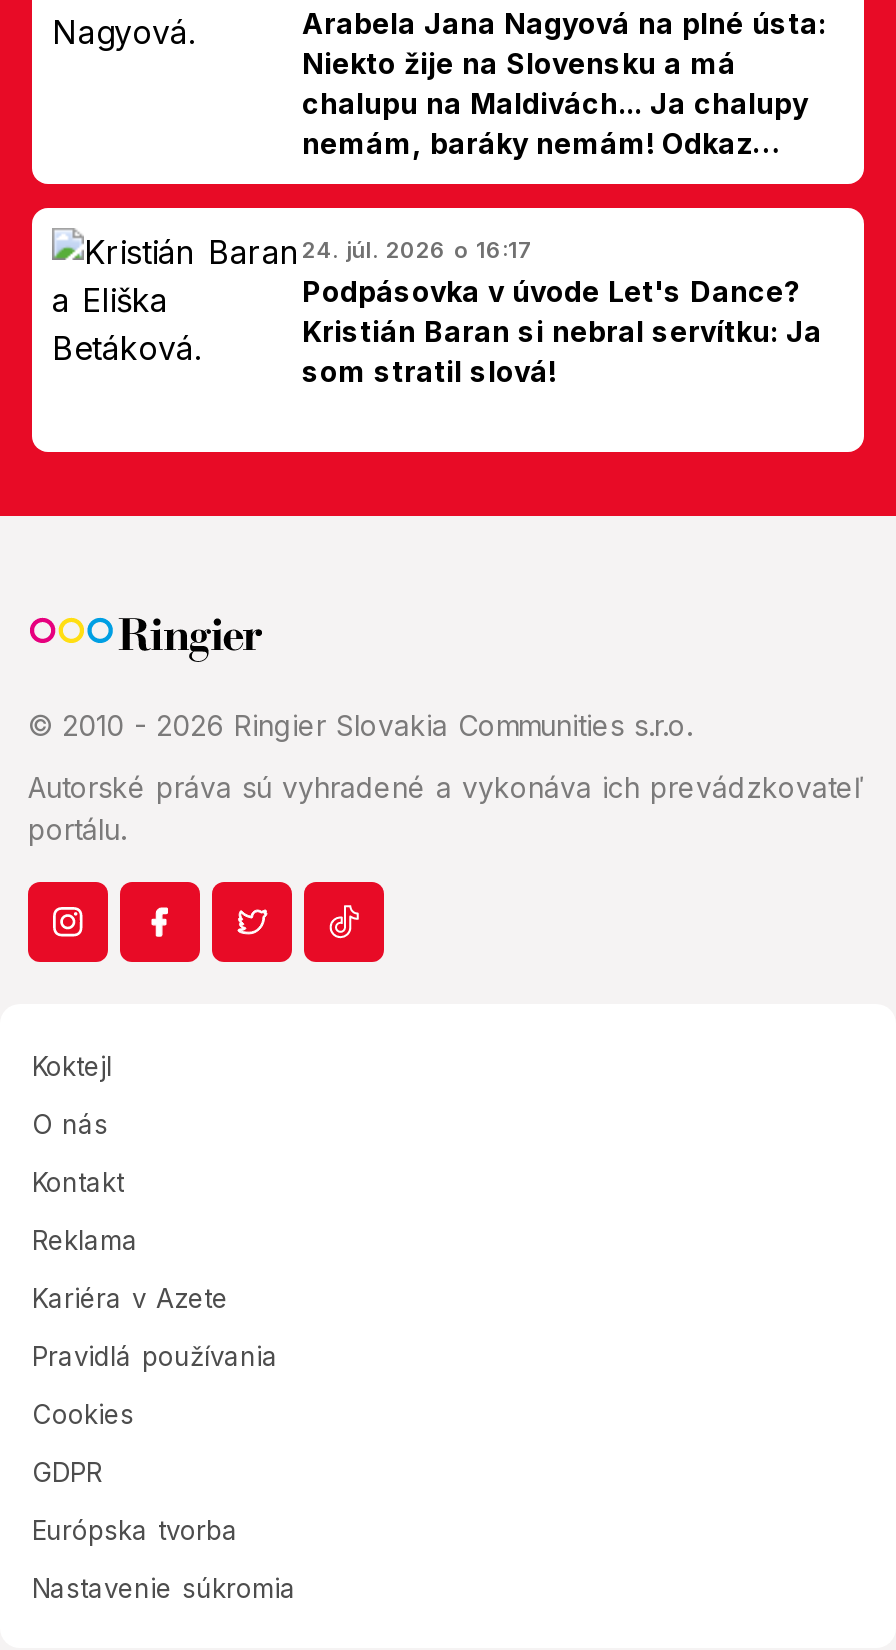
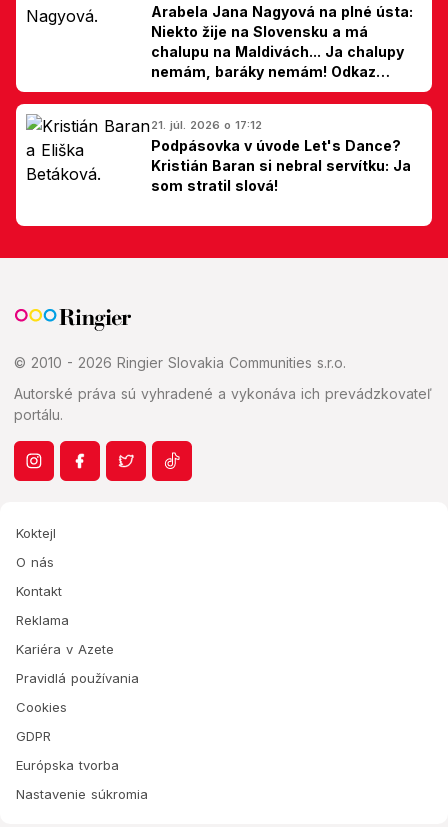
- 24. júl. 2026 o 16:17
+ 21. júl. 2026 o 17:12
